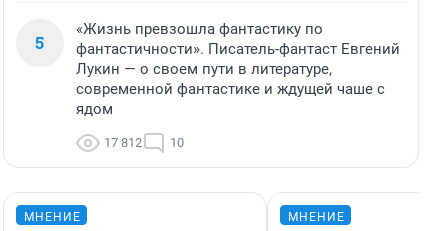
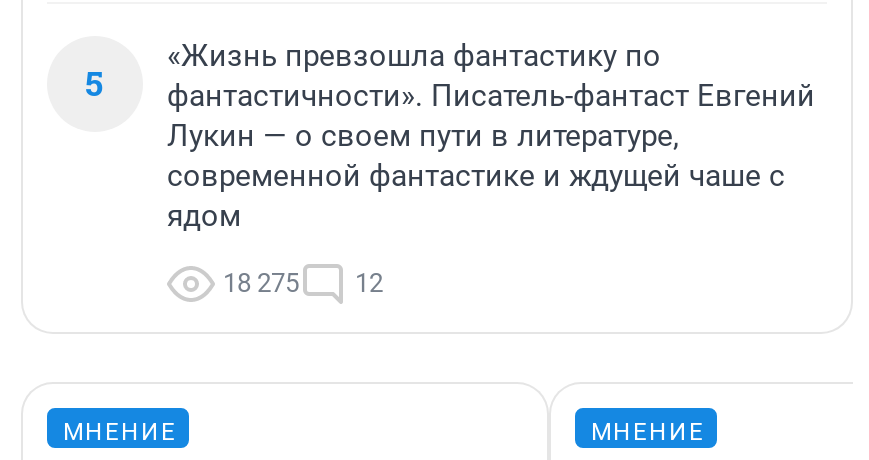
- 17 812
+ 18 275

- 10
+ 12
